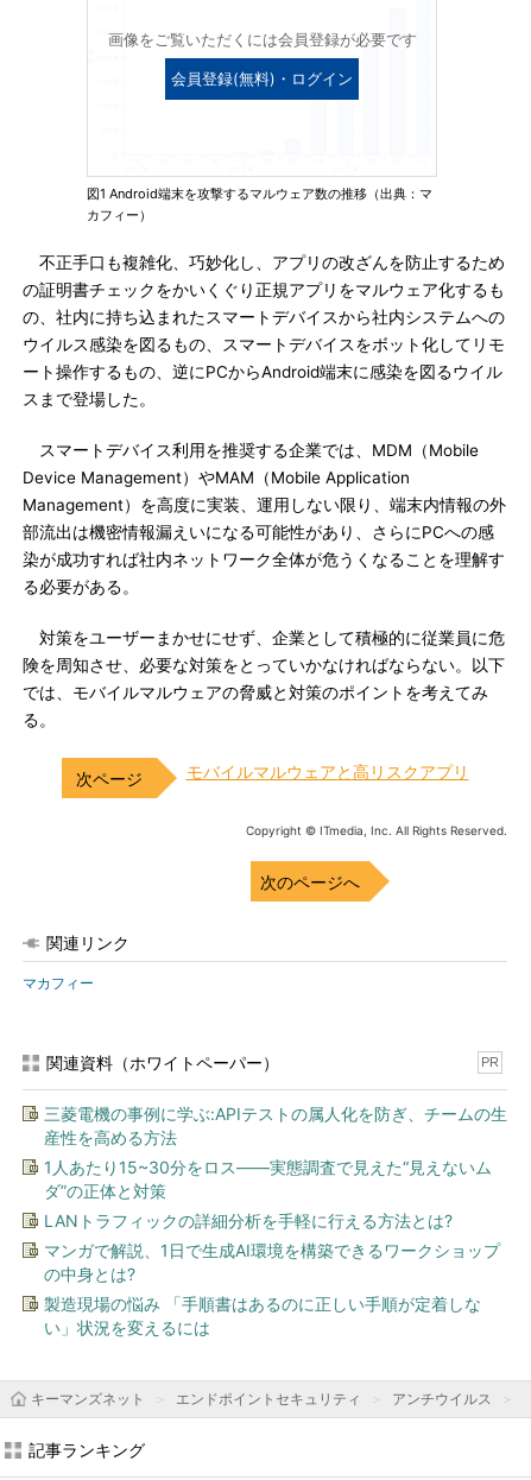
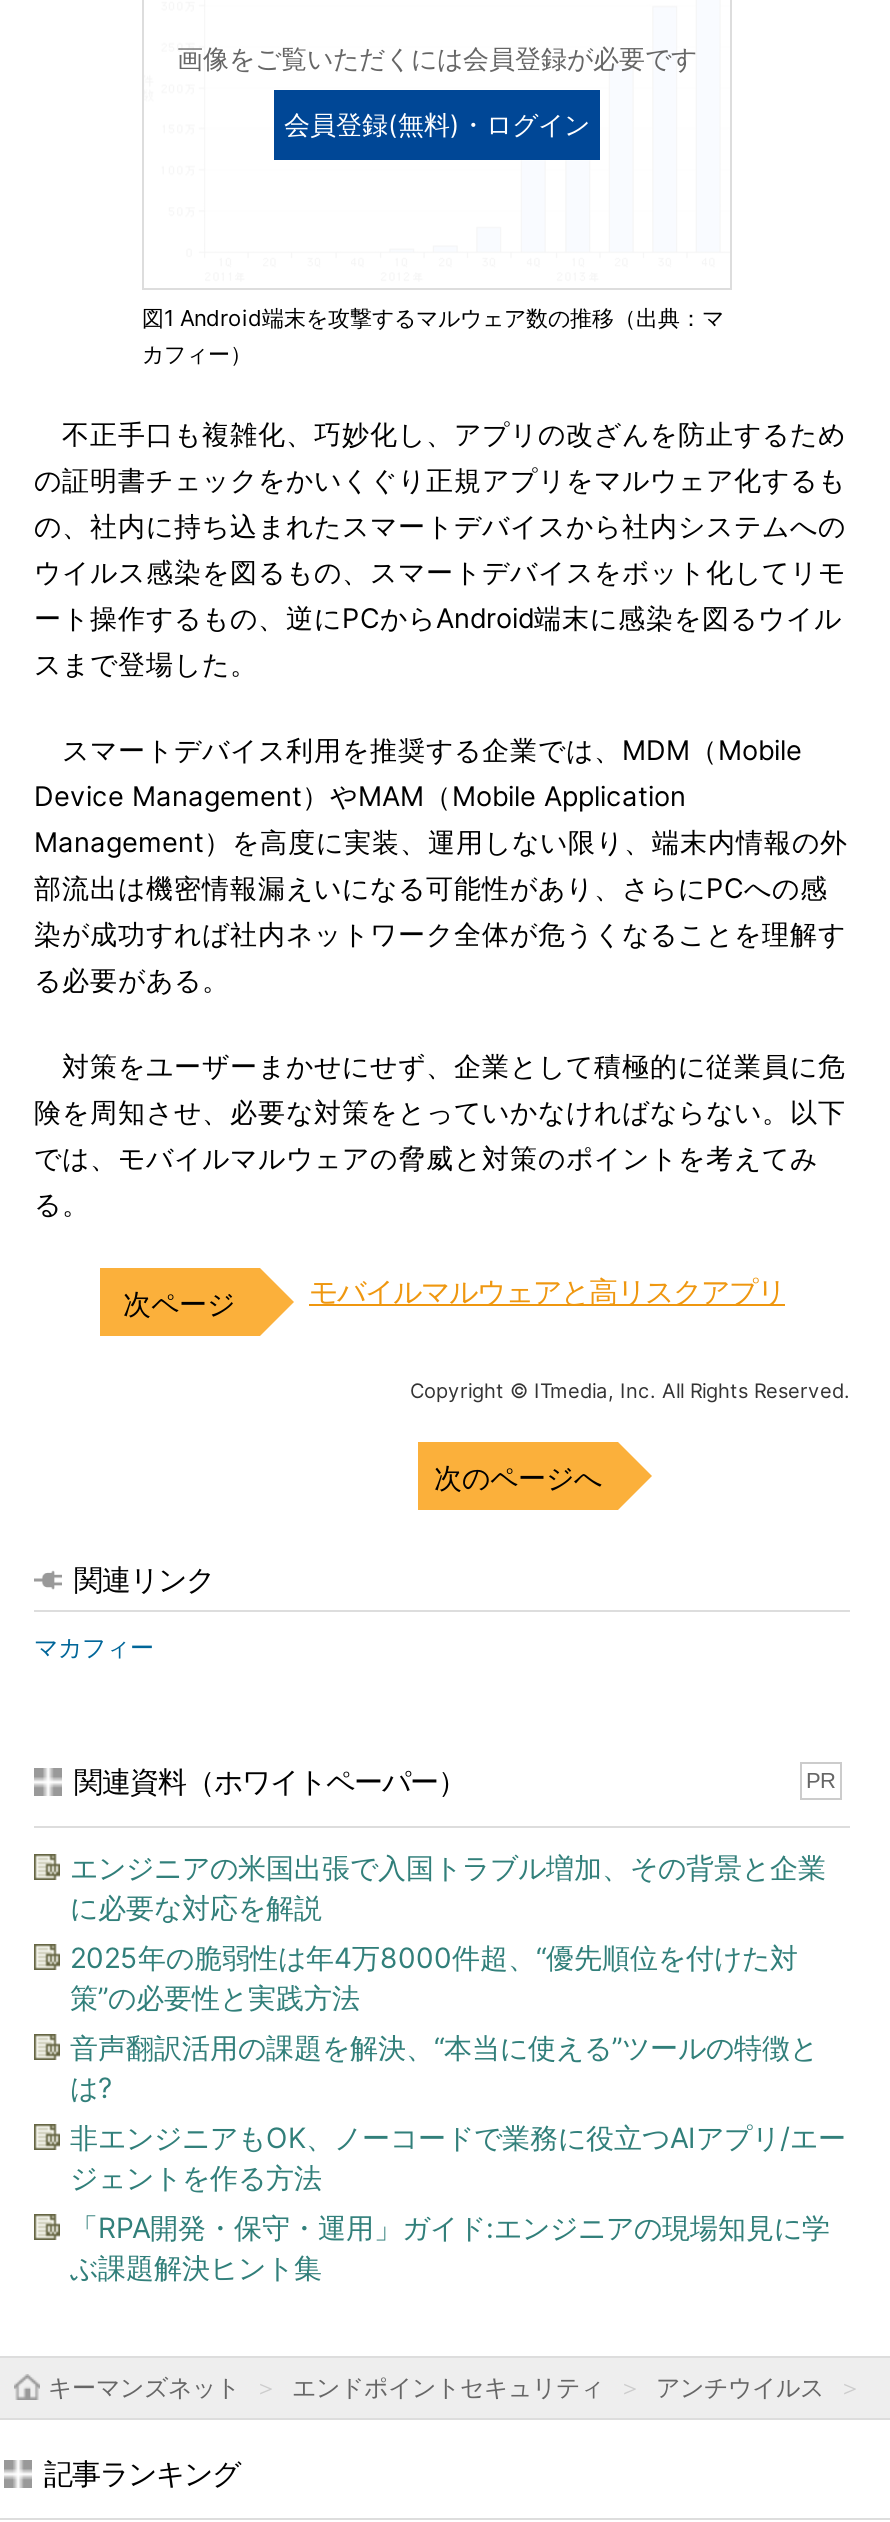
- 三菱電機の事例に学ぶ:APIテストの属人化を防ぎ、チームの生
- 産性を高める方法
+ エンジニアの米国出張で入国トラブル増加、その背景と企業
+ に必要な対応を解説

- 1人あたり15~30分をロス――実態調査で見えた“見えないム
- ダ”の正体と対策
+ 2025年の脆弱性は年4万8000件超、“優先順位を付けた対
+ 策”の必要性と実践方法

- LANトラフィックの詳細分析を手軽に行える方法とは?
+ 音声翻訳活用の課題を解決、“本当に使える”ツールの特徴と
+ は?

- マンガで解説、1日で生成AI環境を構築できるワークショップ
- の中身とは?
+ 非エンジニアもOK、ノーコードで業務に役立つAIアプリ/エー
+ ジェントを作る方法

- 製造現場の悩み 「手順書はあるのに正しい手順が定着しな
- い」状況を変えるには
+ 「RPA開発・保守・運用」ガイド:エンジニアの現場知見に学
+ ぶ課題解決ヒント集
